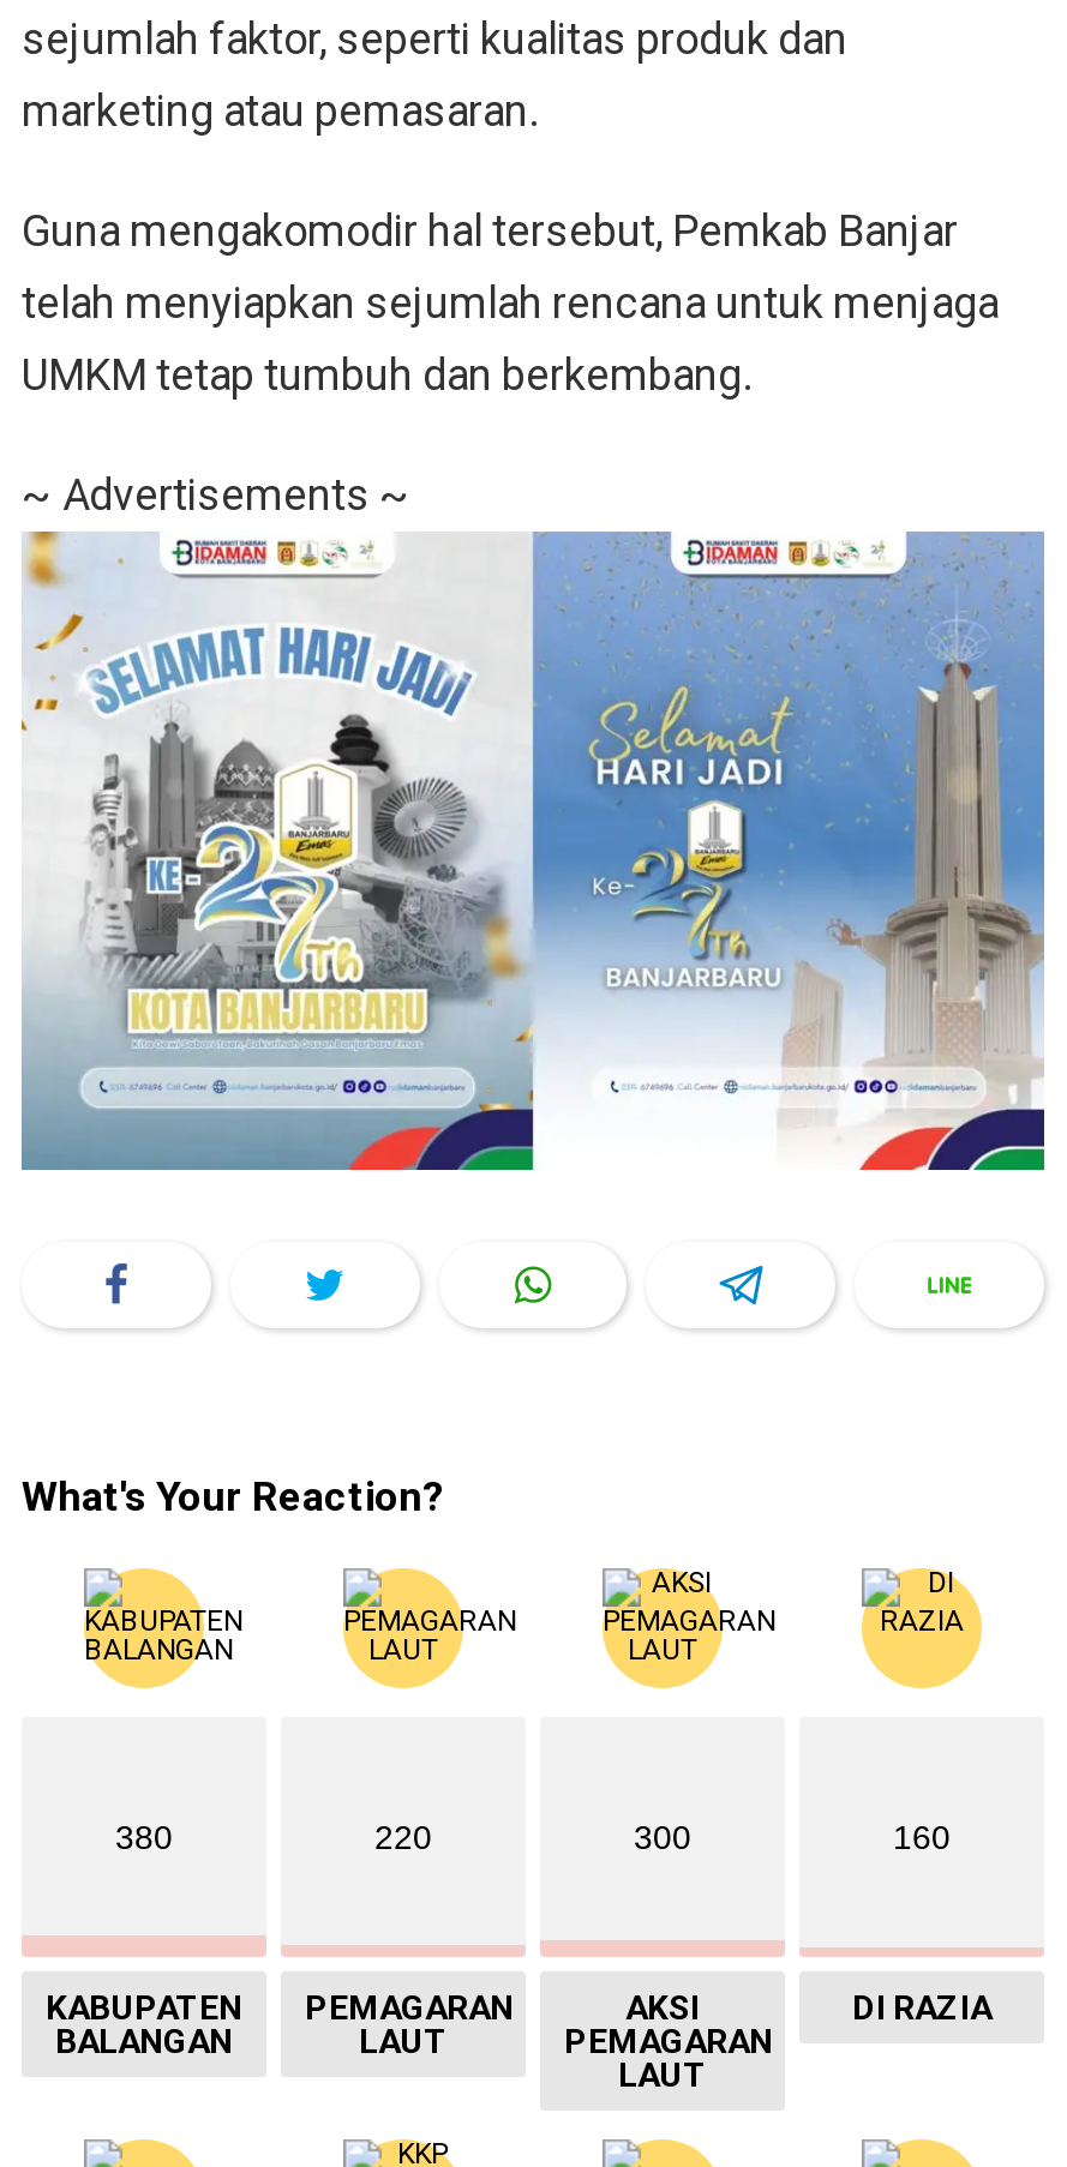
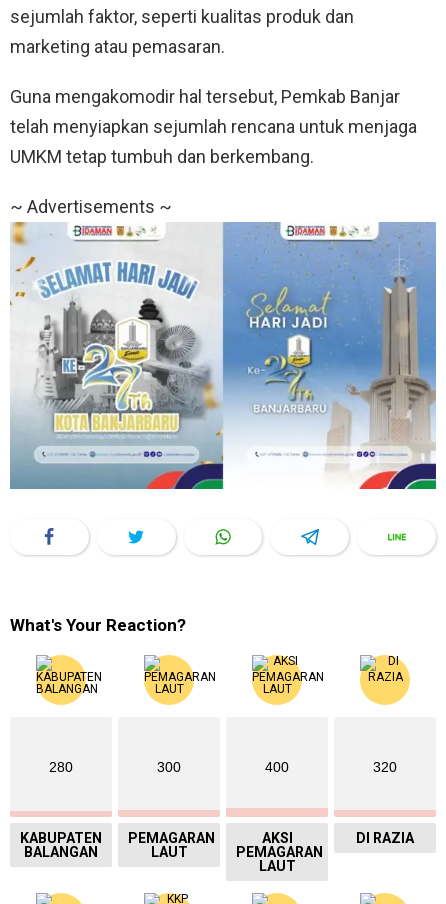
- 380
+ 280

- 220
+ 300

- 300
+ 400

- 160
+ 320
